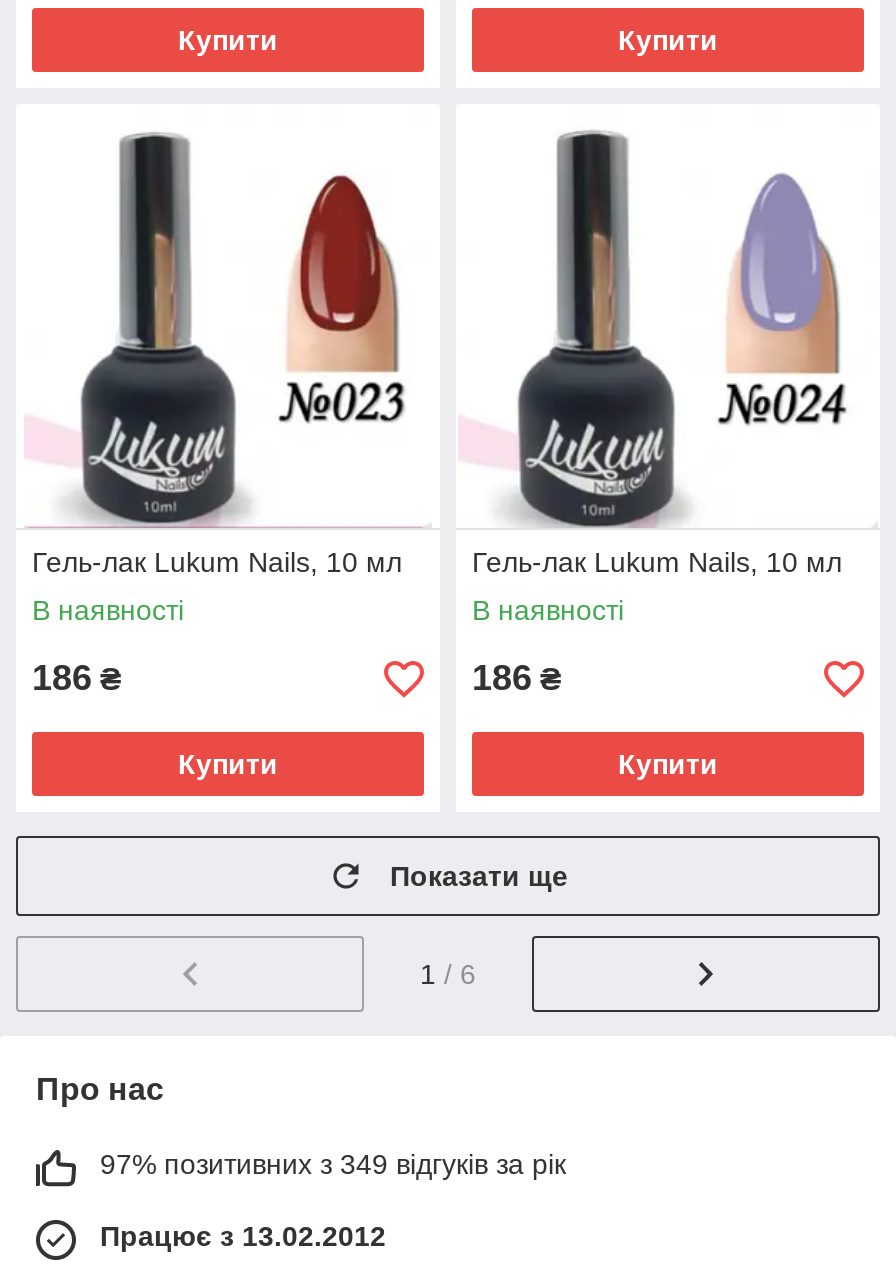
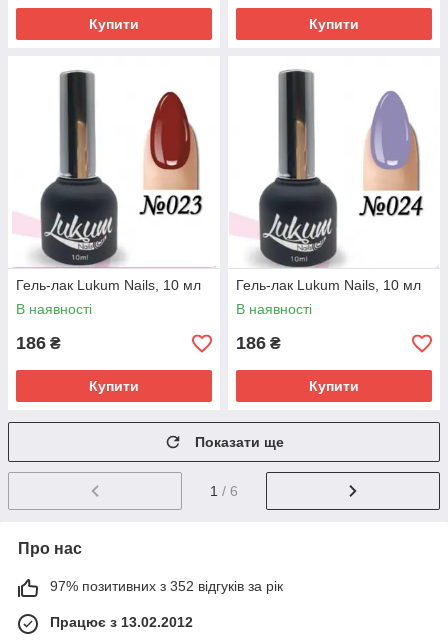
- 97% позитивних з 349 відгуків за рік
+ 97% позитивних з 352 відгуків за рік
